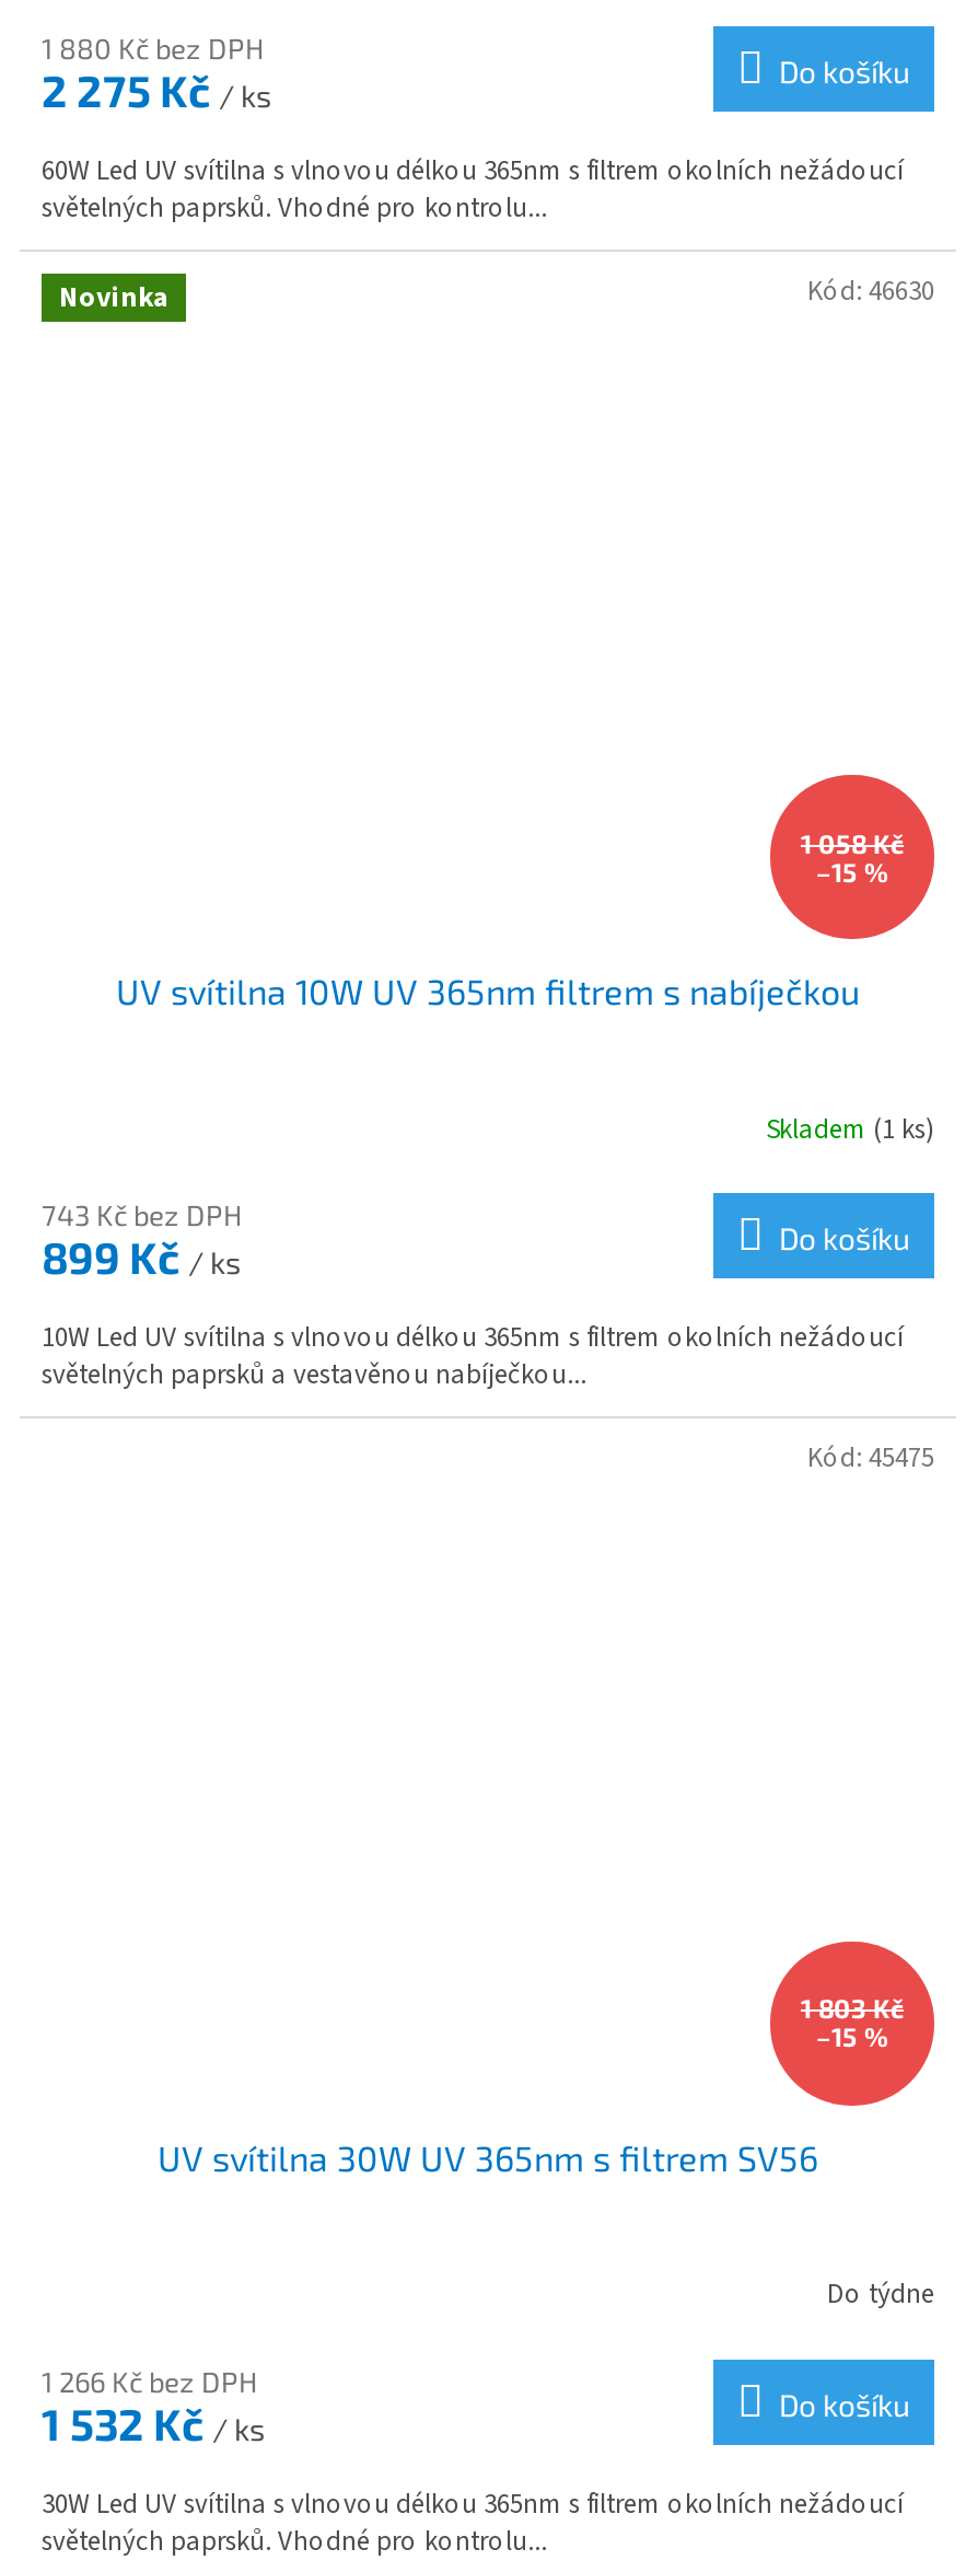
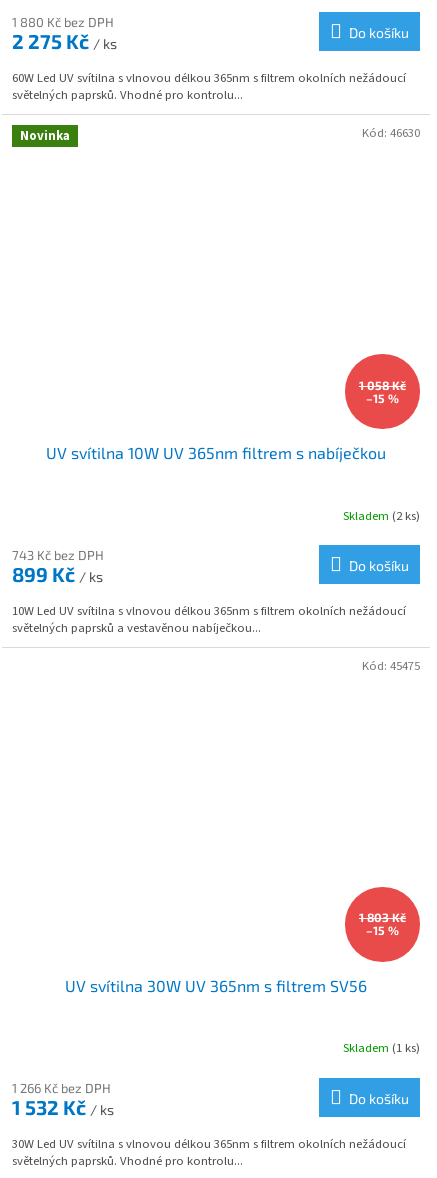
- Skladem (1 ks)
+ Skladem (2 ks)

- Do týdne
+ Skladem (1 ks)
